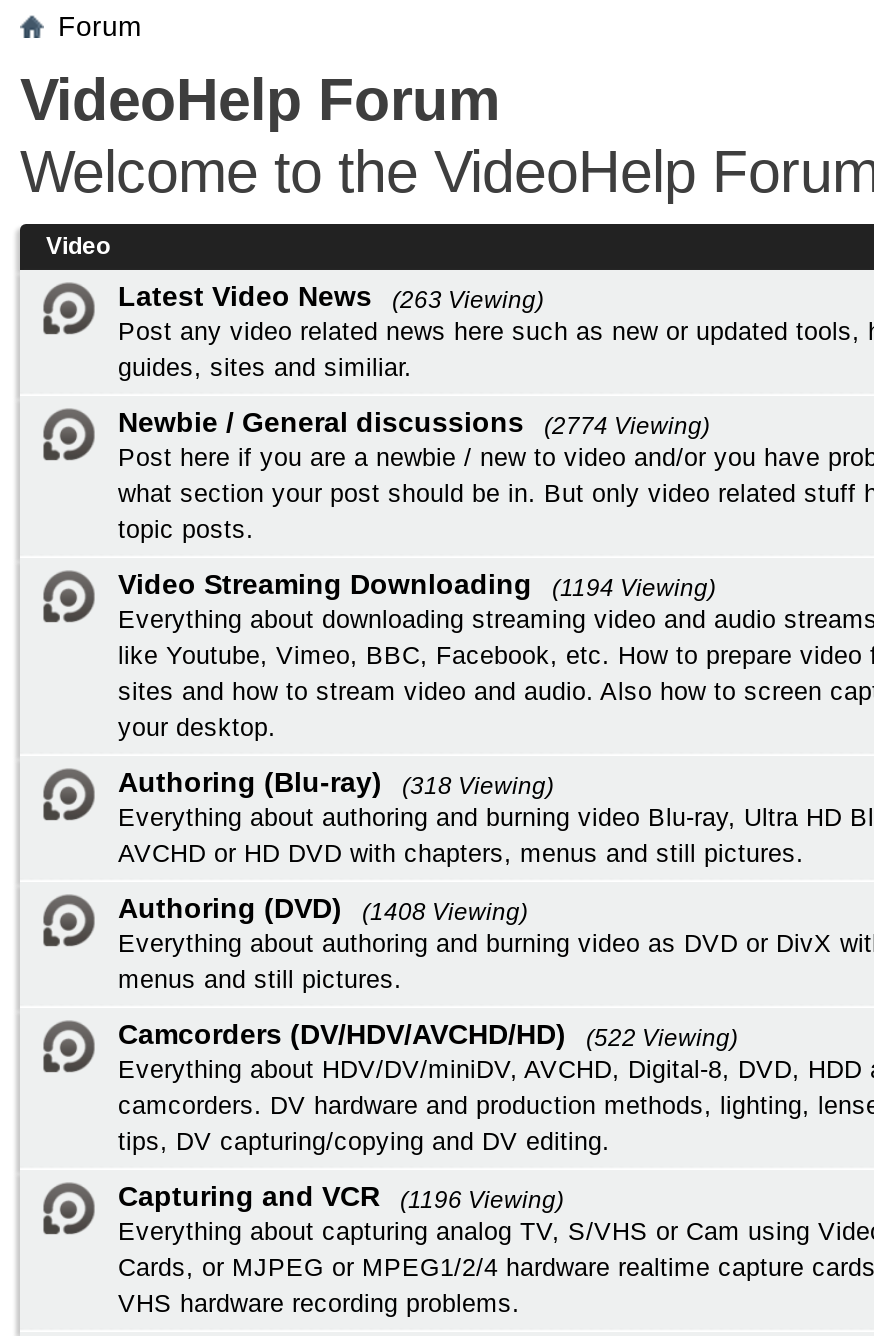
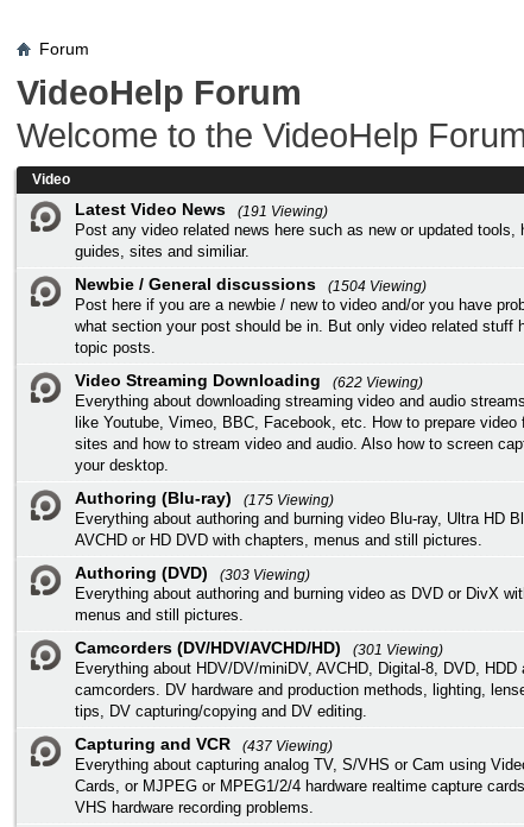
- Latest Video News (263 Viewing)
+ Latest Video News (191 Viewing)

- Newbie / General discussions (2774 Viewing)
+ Newbie / General discussions (1504 Viewing)

- Video Streaming Downloading (1194 Viewing)
+ Video Streaming Downloading (622 Viewing)

- Authoring (Blu-ray) (318 Viewing)
+ Authoring (Blu-ray) (175 Viewing)

- Authoring (DVD) (1408 Viewing)
+ Authoring (DVD) (303 Viewing)

- Camcorders (DV/HDV/AVCHD/HD) (522 Viewing)
+ Camcorders (DV/HDV/AVCHD/HD) (301 Viewing)

- Capturing and VCR (1196 Viewing)
+ Capturing and VCR (437 Viewing)
